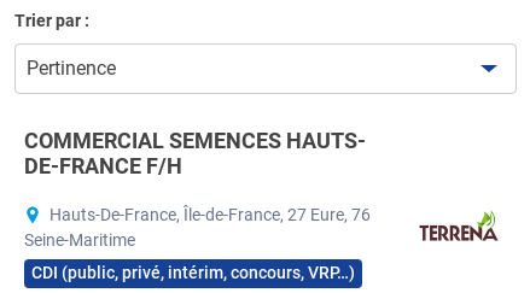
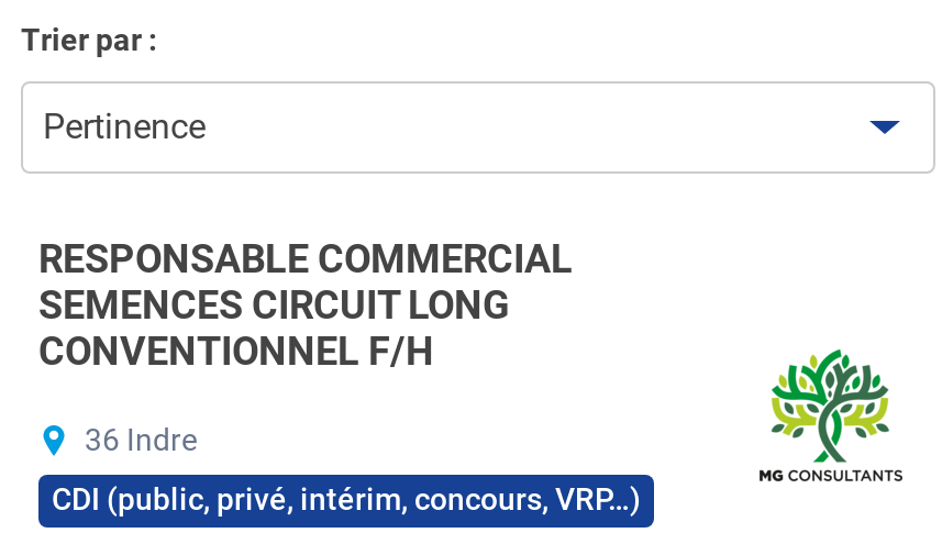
- COMMERCIAL SEMENCES HAUTS-
- DE-FRANCE F/H
+ RESPONSABLE COMMERCIAL
+ SEMENCES CIRCUIT LONG
+ CONVENTIONNEL F/H

- [image]
+ [image]

- Hauts-De-France, Île-de-France, 27 Eure, 76
- Seine-Maritime
+ 36 Indre
